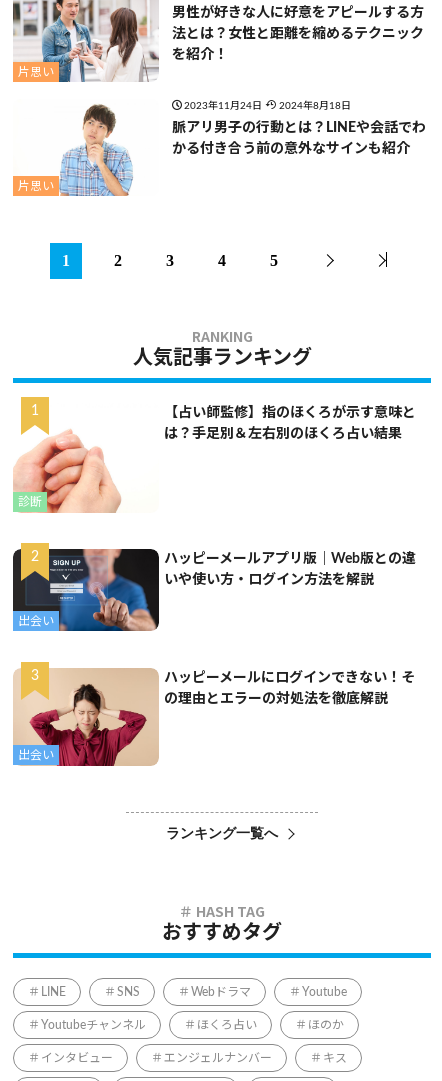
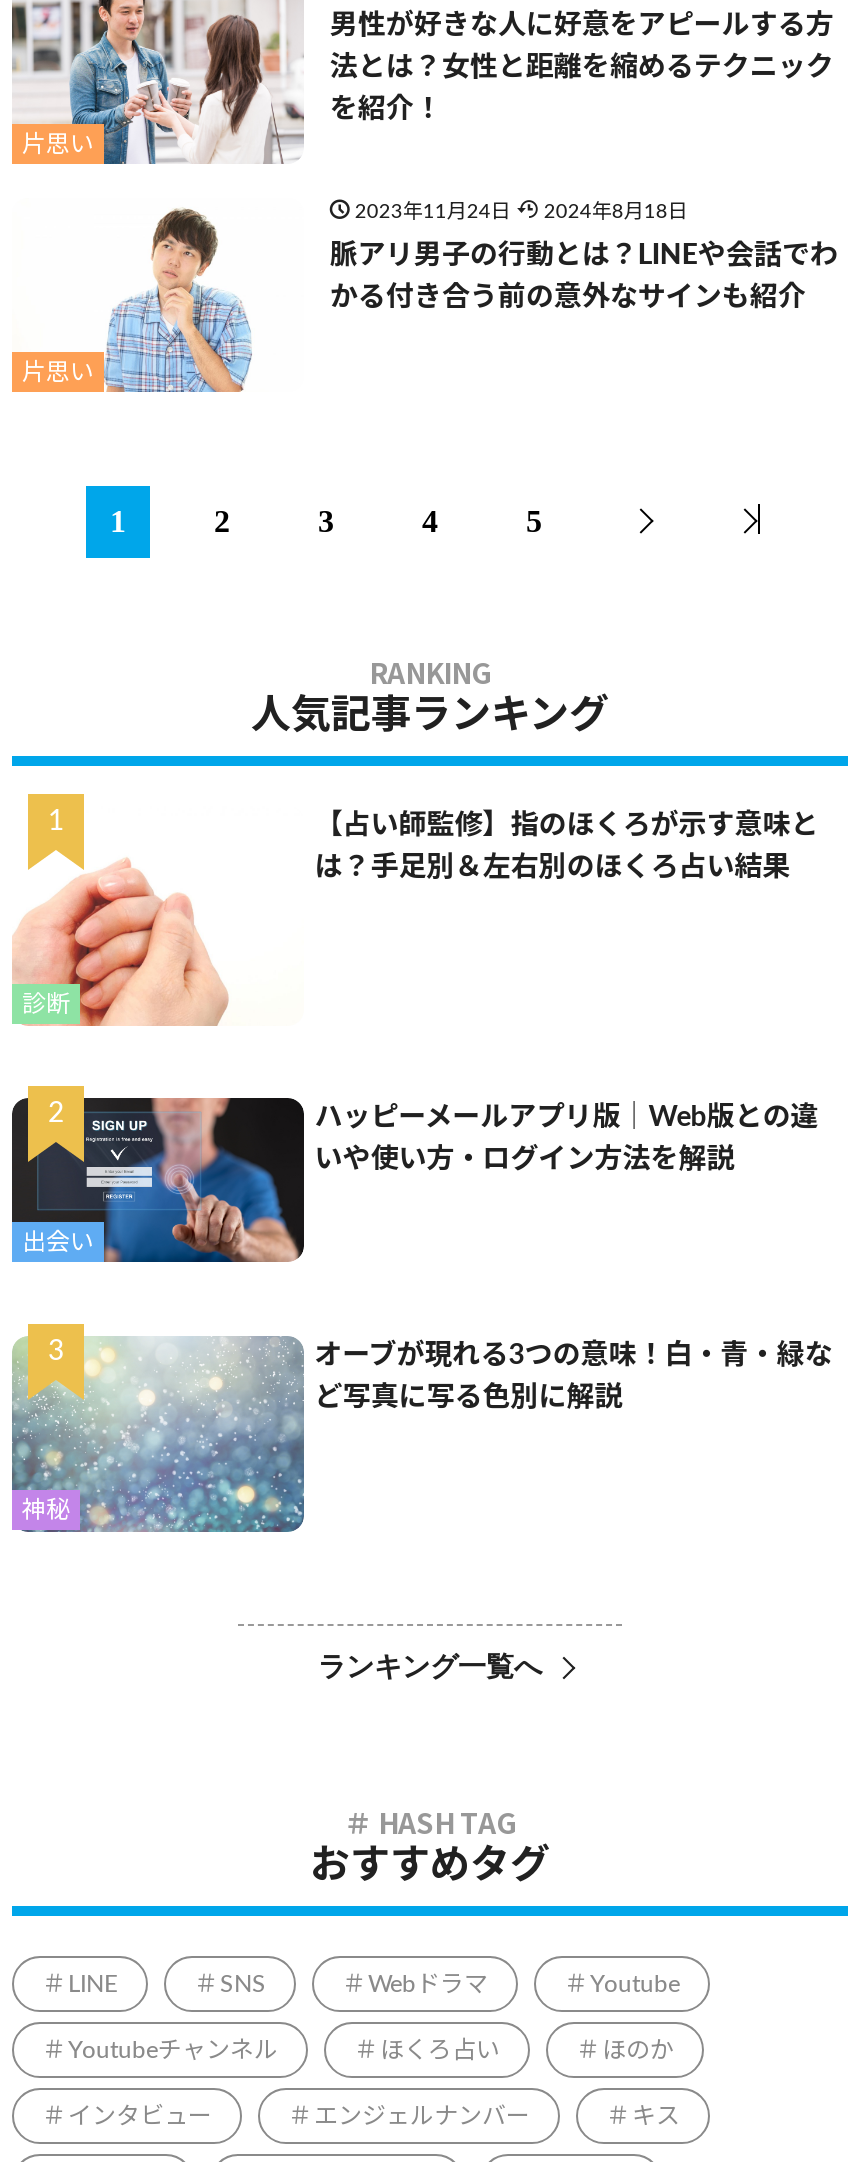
- [image]
- 出会い
+ [image]
+ 神秘

- ハッピーメールにログインできない！そ
+ オーブが現れる3つの意味！白・青・緑な

- の理由とエラーの対処法を徹底解説
+ ど写真に写る色別に解説
